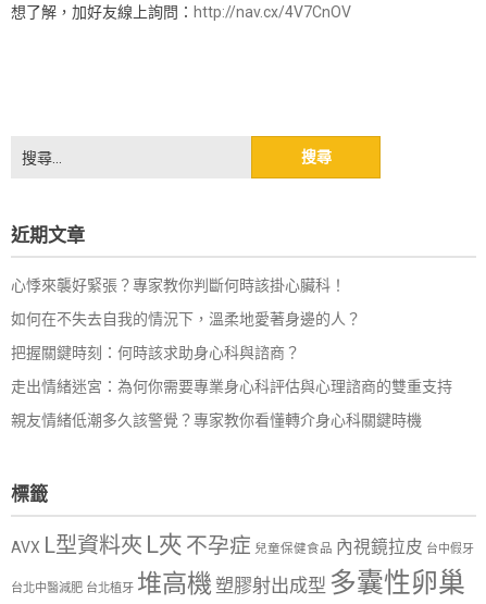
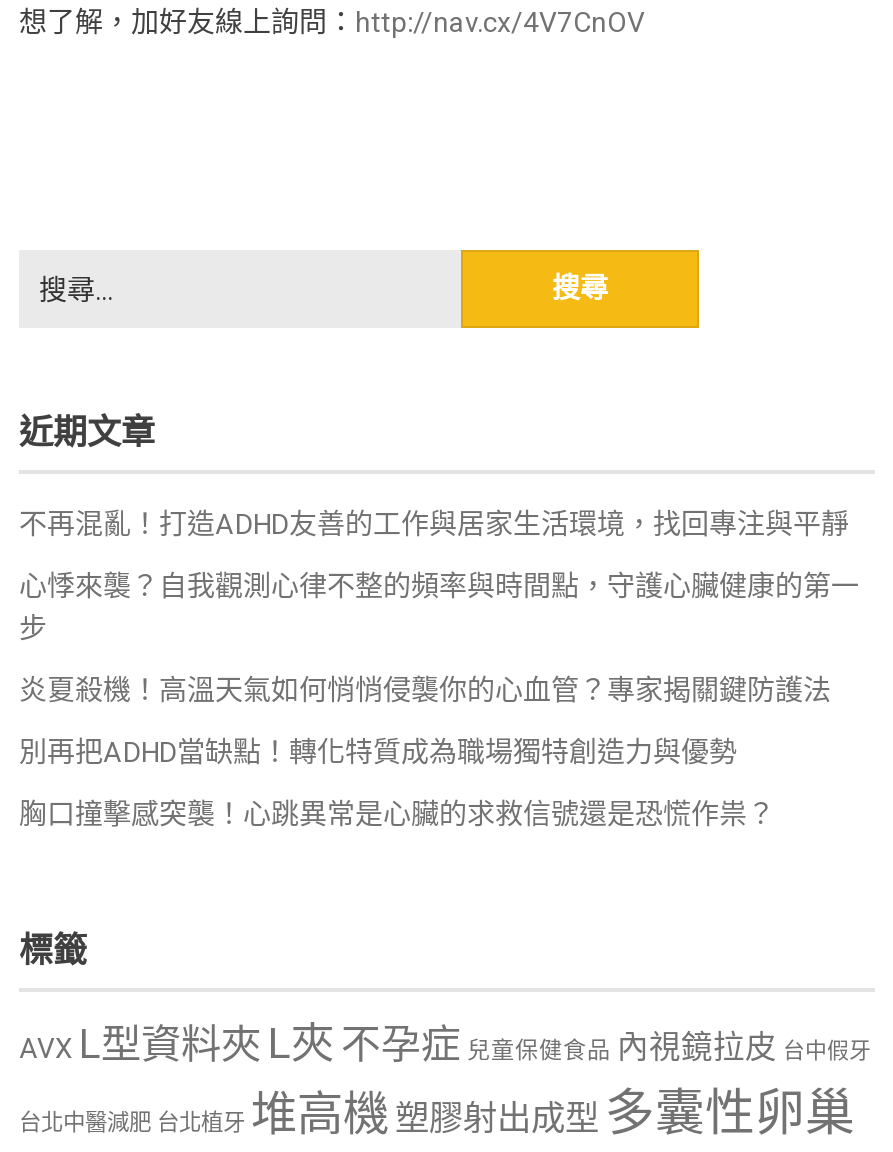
- 心悸來襲好緊張？專家教你判斷何時該掛心臟科！
+ 不再混亂！打造ADHD友善的工作與居家生活環境，找回專注與平靜

- 如何在不失去自我的情況下，溫柔地愛著身邊的人？
+ 心悸來襲？自我觀測心律不整的頻率與時間點，守護心臟健康的第一
+ 步

- 把握關鍵時刻：何時該求助身心科與諮商？
+ 炎夏殺機！高溫天氣如何悄悄侵襲你的心血管？專家揭關鍵防護法

- 走出情緒迷宮：為何你需要專業身心科評估與心理諮商的雙重支持
+ 別再把ADHD當缺點！轉化特質成為職場獨特創造力與優勢

- 親友情緒低潮多久該警覺？專家教你看懂轉介身心科關鍵時機
+ 胸口撞擊感突襲！心跳異常是心臟的求救信號還是恐慌作祟？
